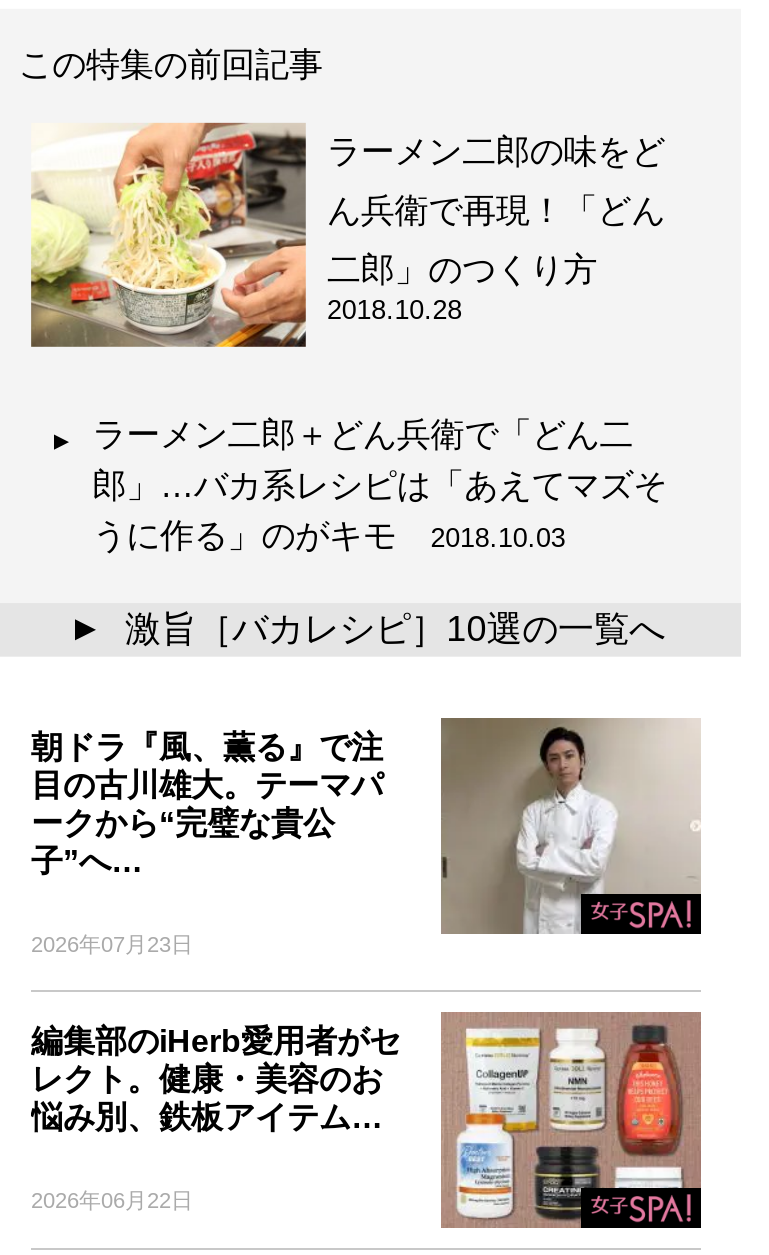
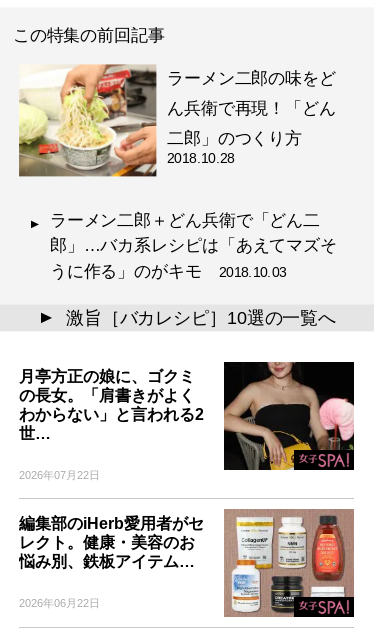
- [image]
- 朝ドラ『風、薫る』で注
- 目の古川雄大。テーマパ
- ークから“完璧な貴公
- 子”へ…
+ [image]
+ 月亭方正の娘に、ゴクミ
+ の長女。「肩書きがよく
+ わからない」と言われる2
+ 世…

- 2026年07月23日
+ 2026年07月22日
